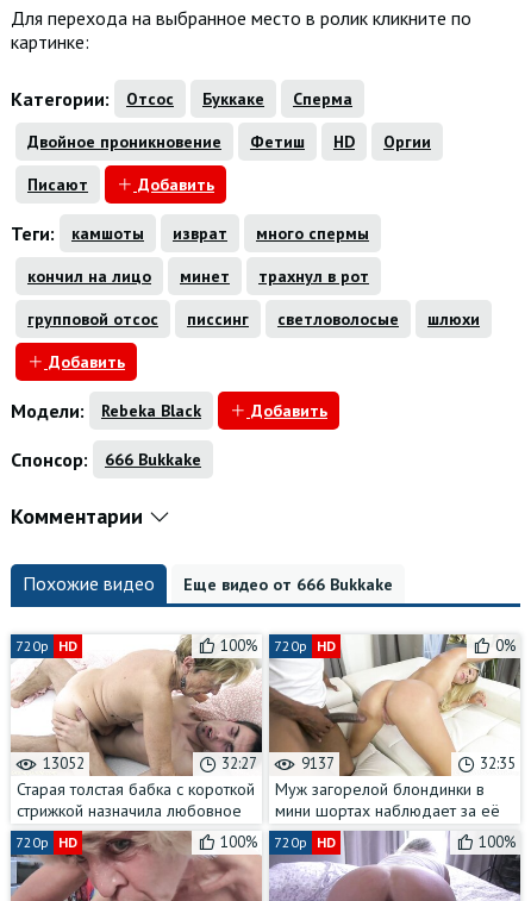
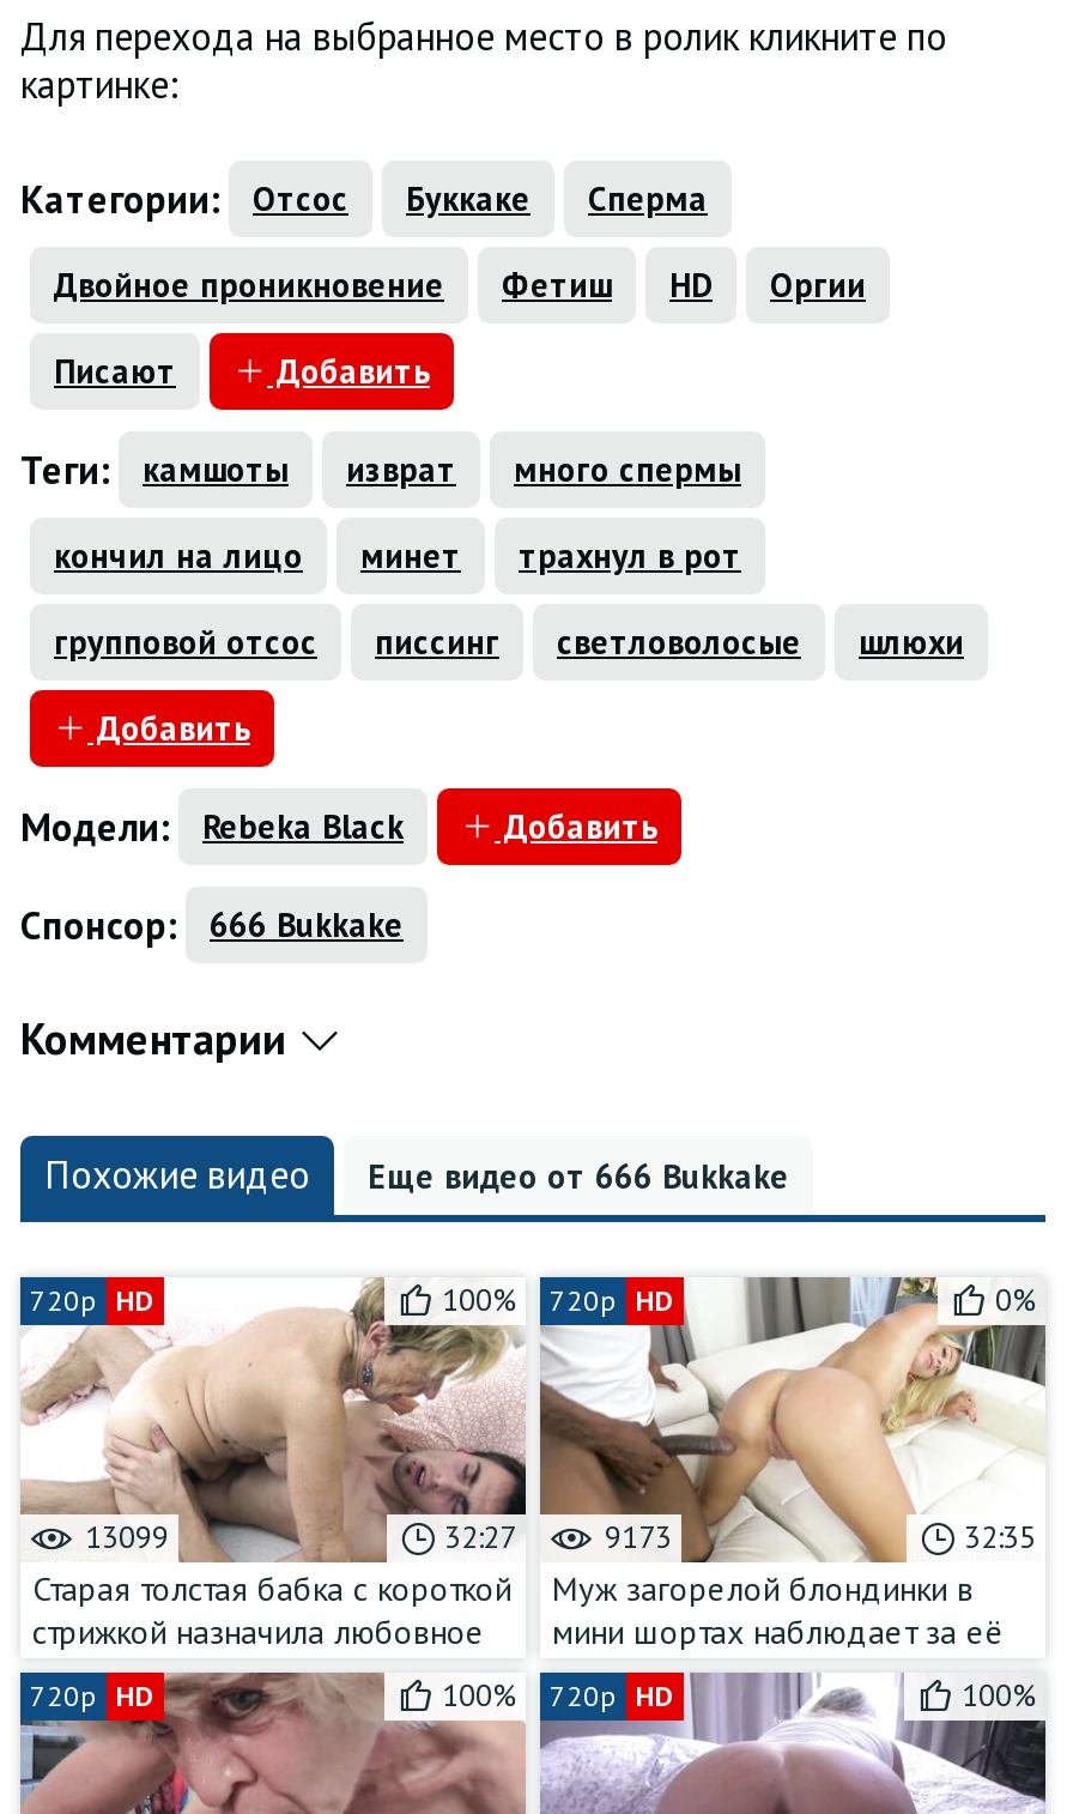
- 13052
+ 13099

- 32:27 9137
+ 32:27 9173
